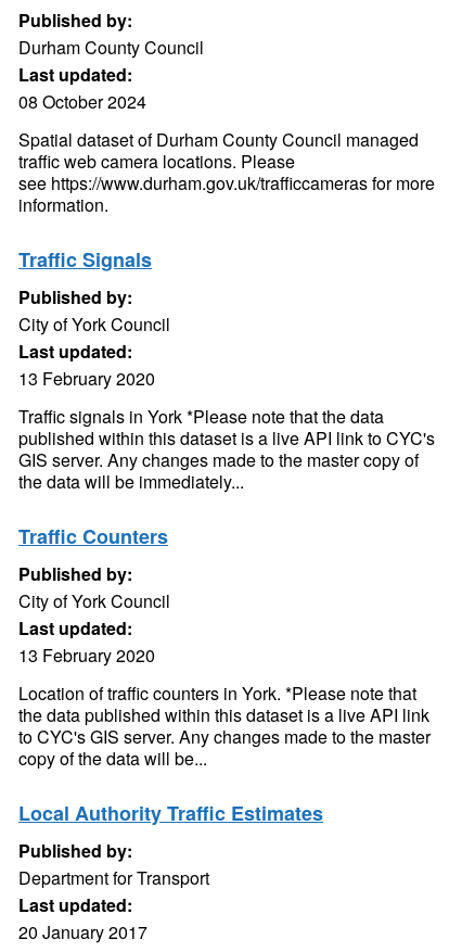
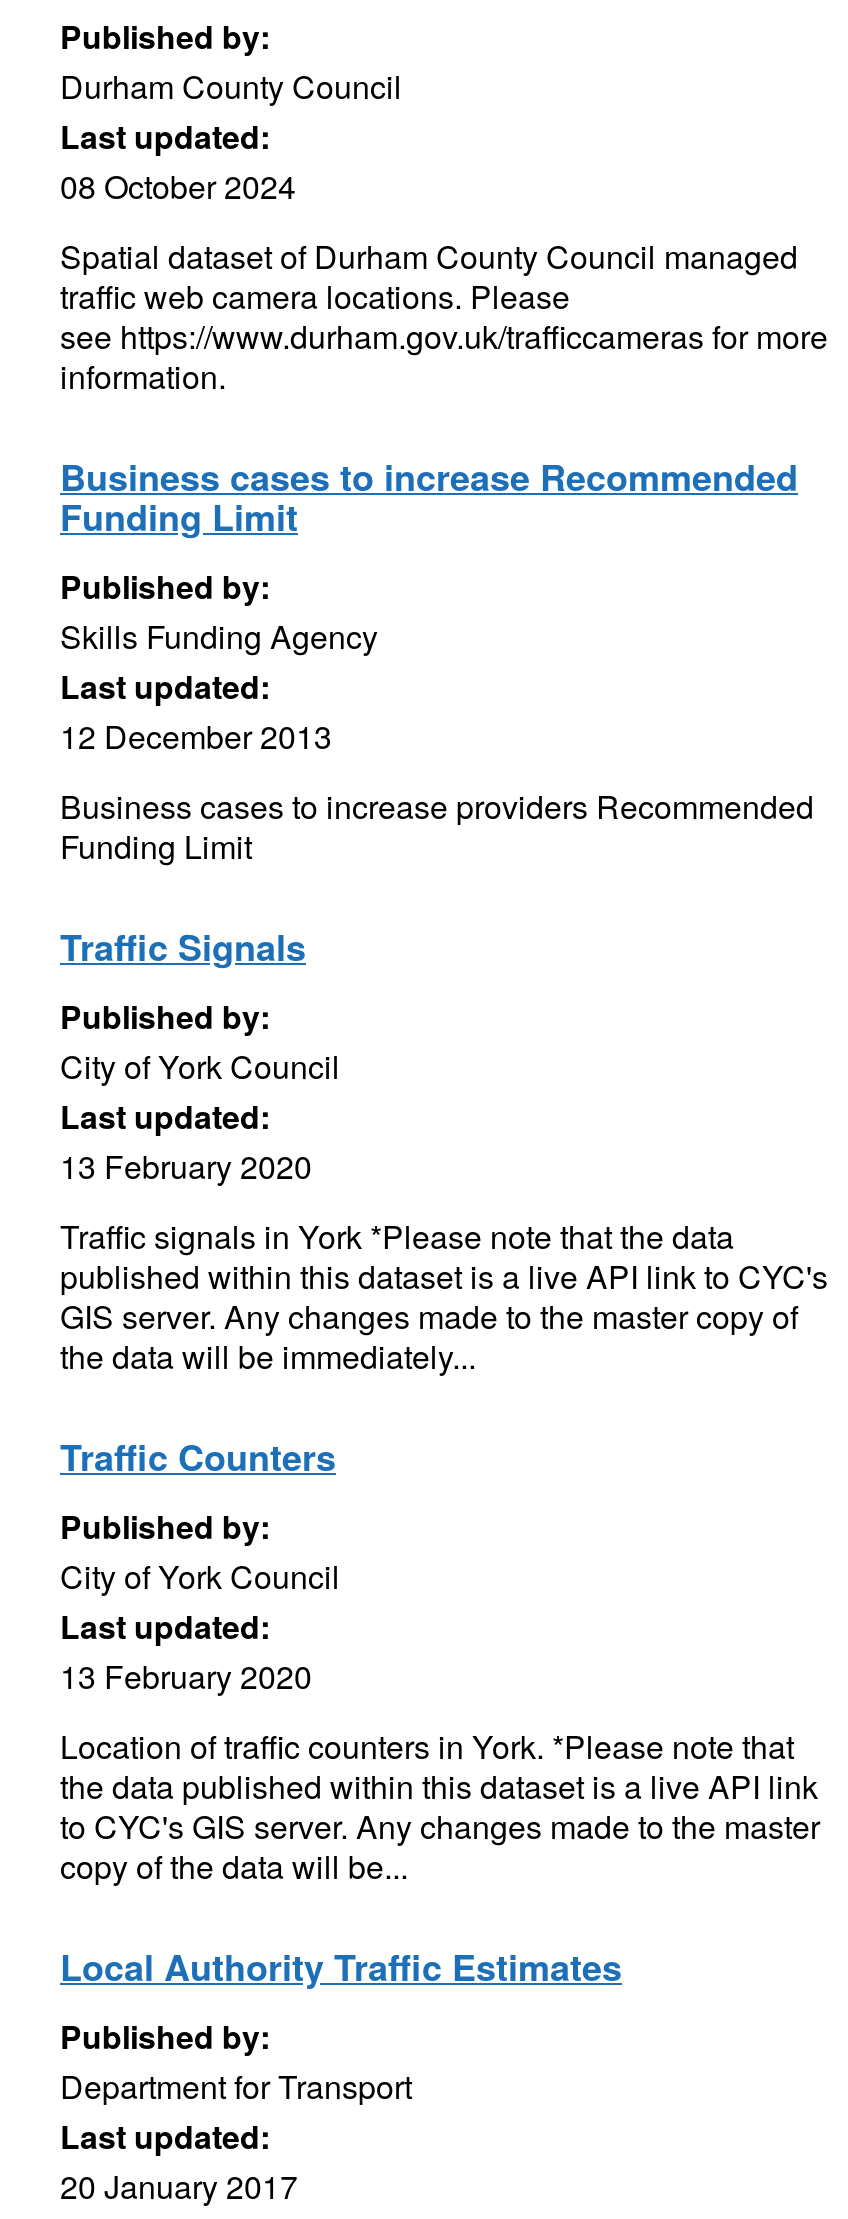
+ Business cases to increase Recommended
+ Funding Limit
+ Published by:
+ Skills Funding Agency
+ Last updated:
+ 12 December 2013
+ Business cases to increase providers Recommended
+ Funding Limit
